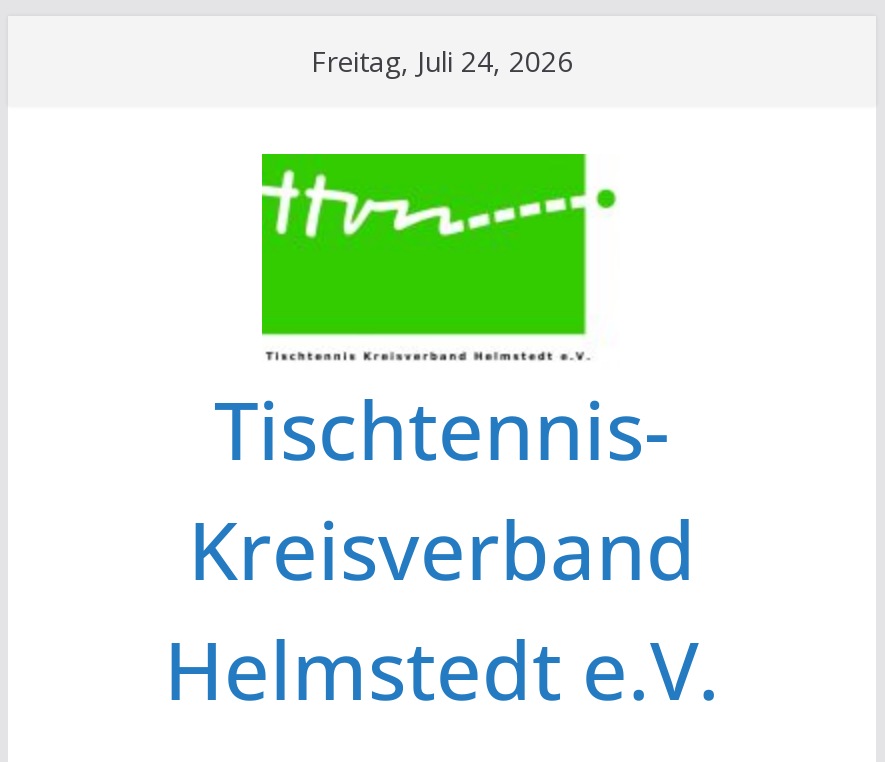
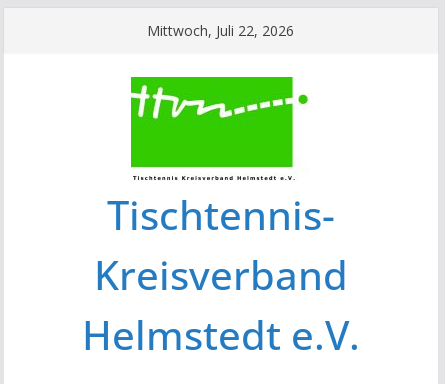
- Freitag, Juli 24, 2026
+ Mittwoch, Juli 22, 2026
